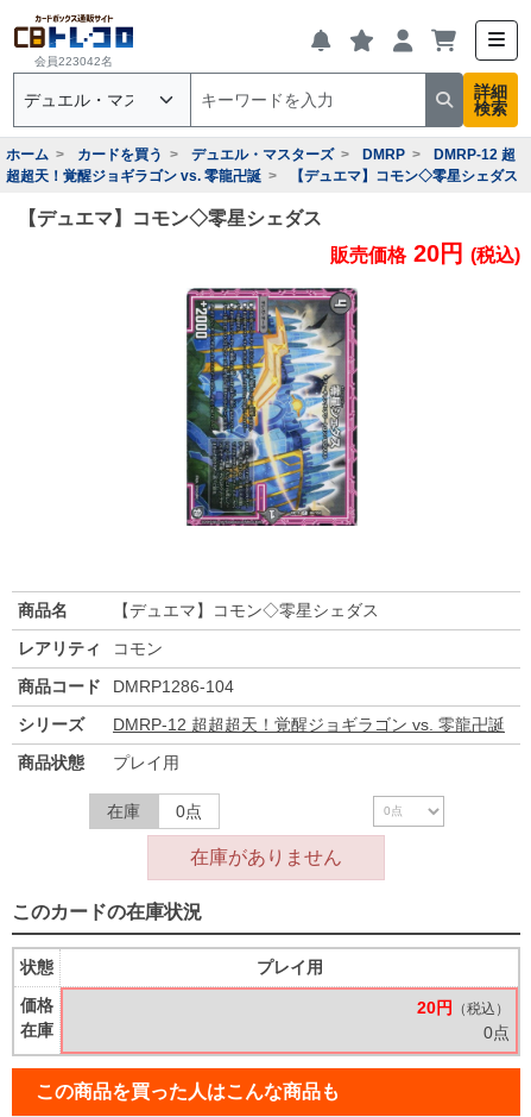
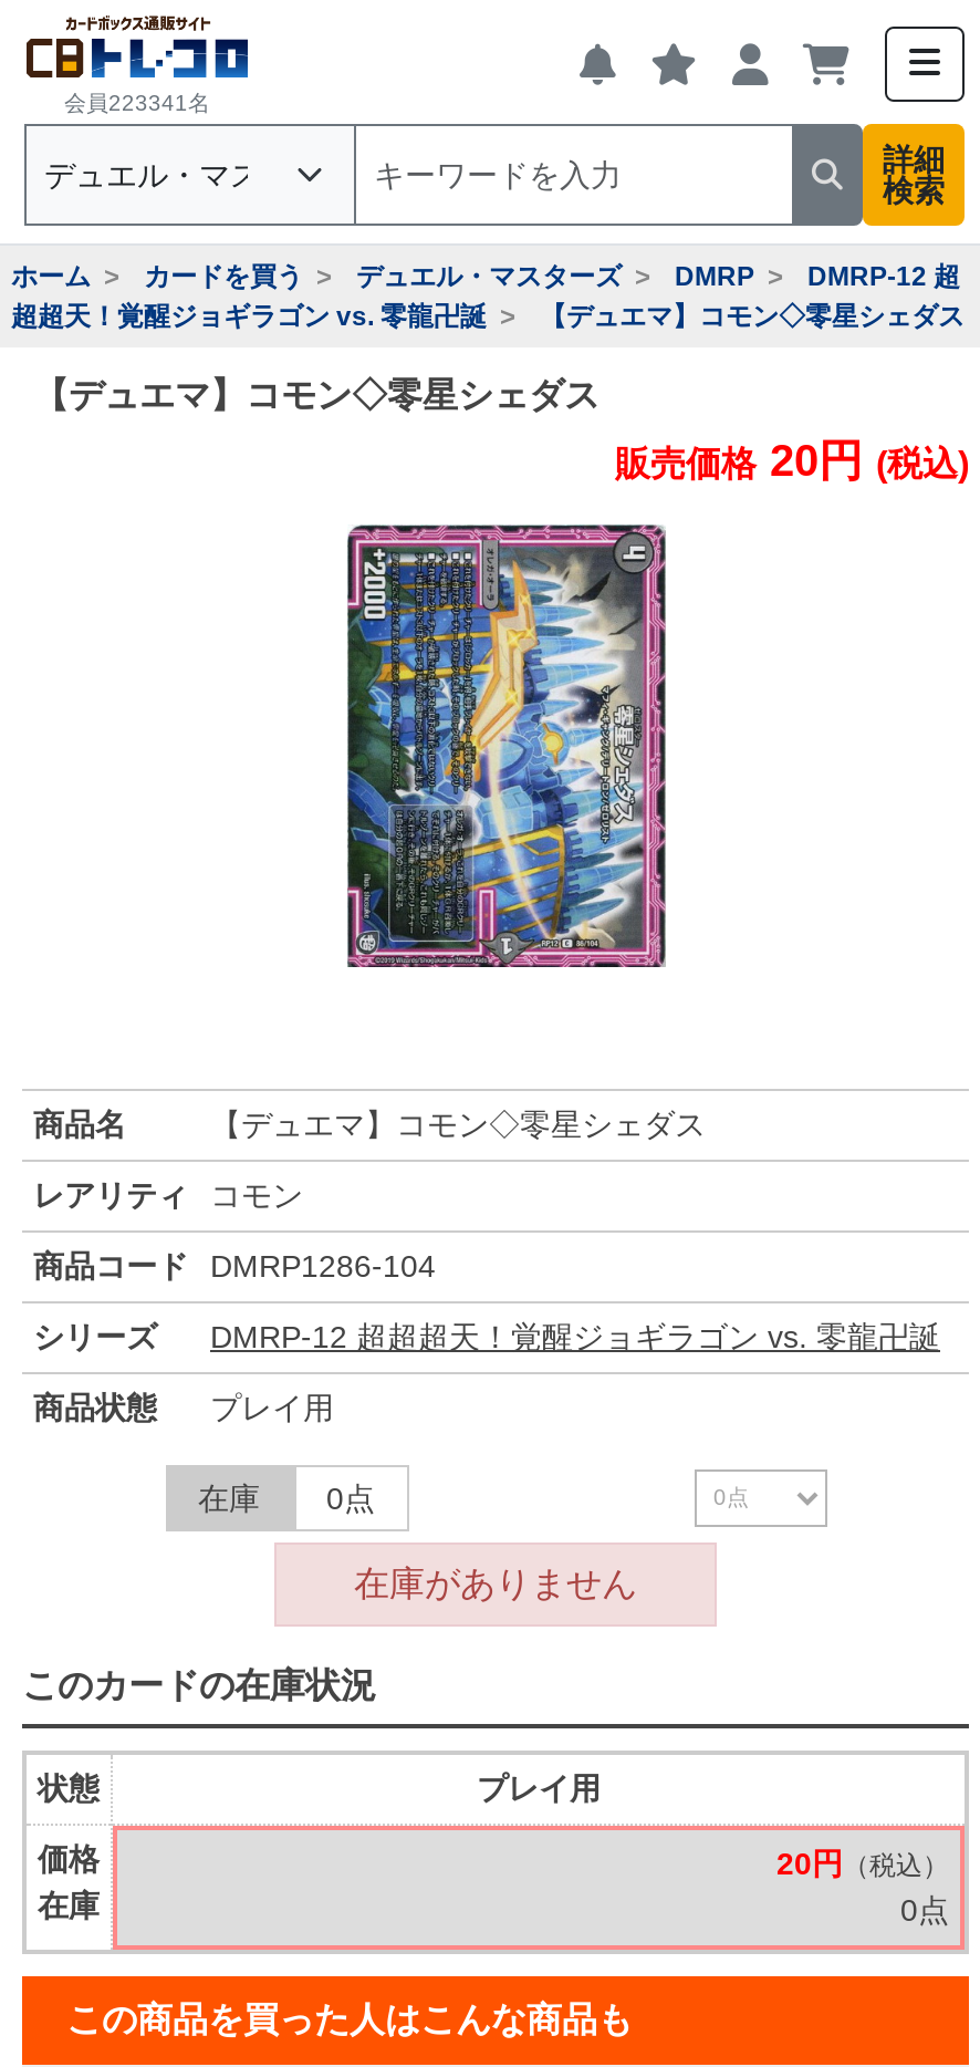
- 会員223042名
+ 会員223341名
